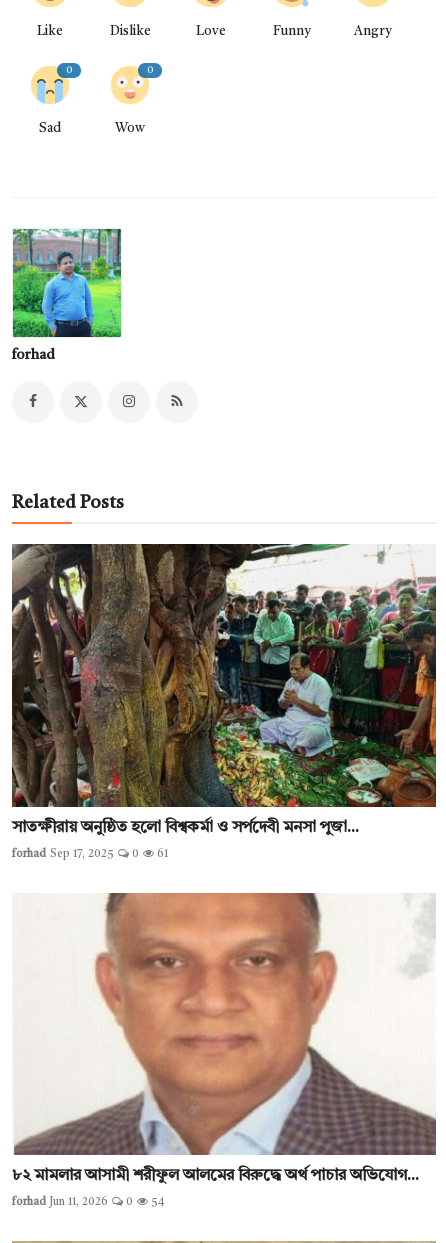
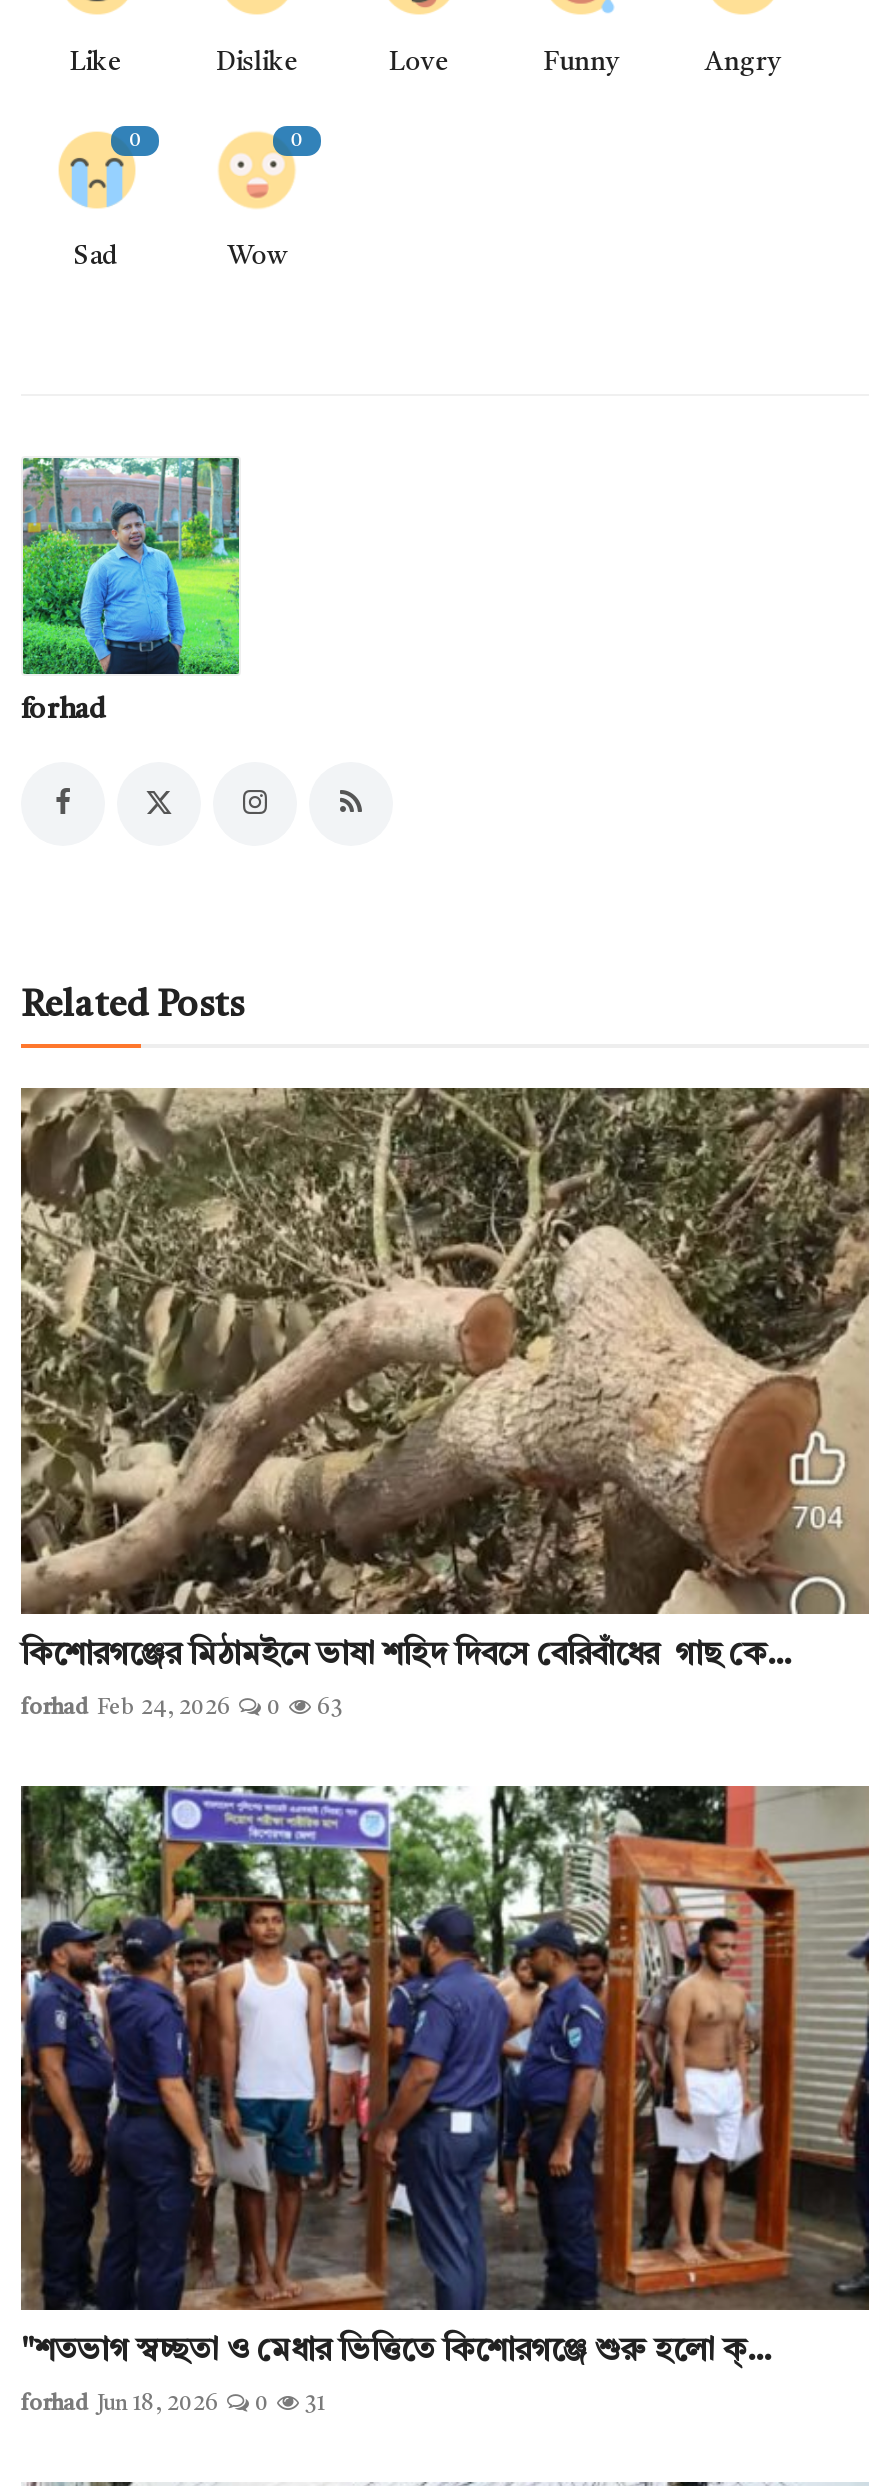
- [image]
- সাতক্ষীরায় অনুষ্ঠিত হলো বিশ্বকর্মা ও সর্পদেবী মনসা পুজা...
+ [image]
+ কিশোরগঞ্জের মিঠামইনে ভাষা শহিদ দিবসে বেরিবাঁধের গাছ কে...

- forhad Sep 17, 2025
+ forhad Feb 24, 2026

- 61
+ 63

- [image]
- ৮২ মামলার আসামী শরীফুল আলমের বিরুদ্ধে অর্থ পাচার অভিযোগ...
+ [image]
+ "শতভাগ স্বচ্ছতা ও মেধার ভিত্তিতে কিশোরগঞ্জে শুরু হলো ক্...

- forhad Jun 11, 2026
+ forhad Jun 18, 2026

- 54
+ 31
